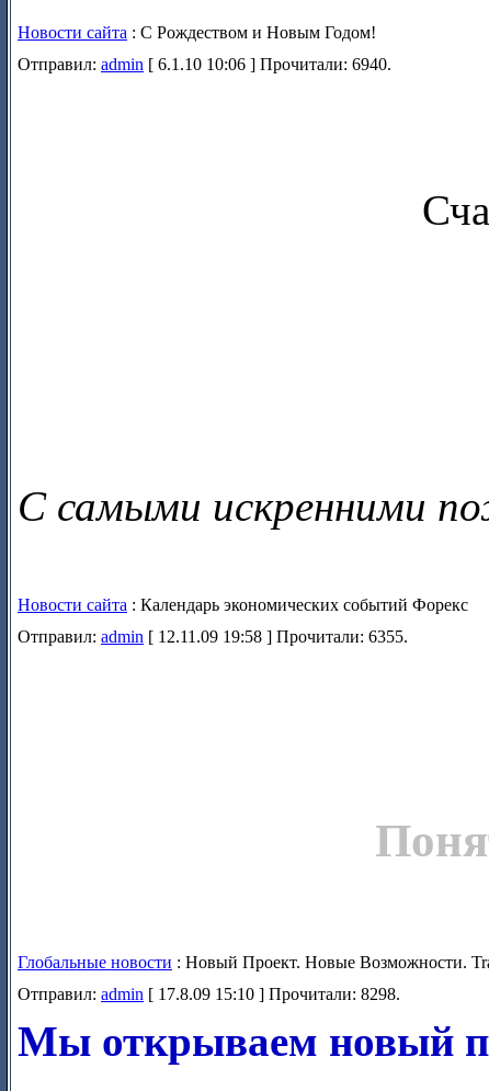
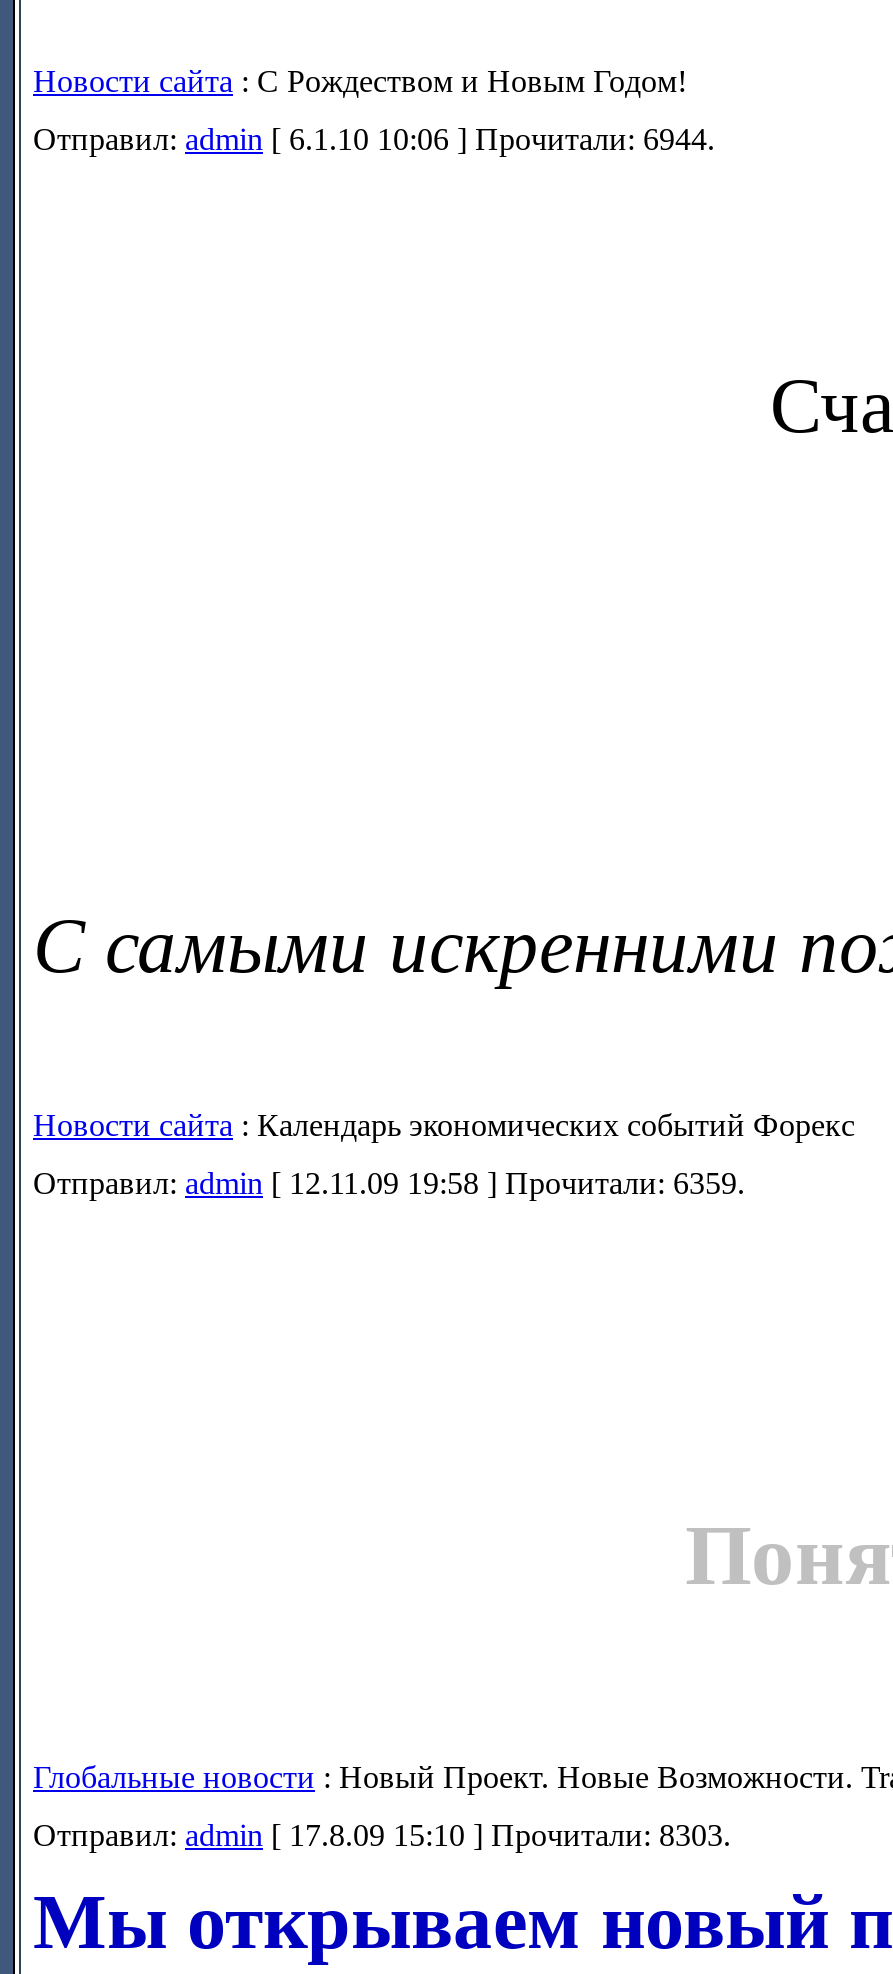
- Отправил: admin [ 6.1.10 10:06 ] Прочитали: 6940.
+ Отправил: admin [ 6.1.10 10:06 ] Прочитали: 6944.

- Отправил: admin [ 12.11.09 19:58 ] Прочитали: 6355.
+ Отправил: admin [ 12.11.09 19:58 ] Прочитали: 6359.

- Отправил: admin [ 17.8.09 15:10 ] Прочитали: 8298.
+ Отправил: admin [ 17.8.09 15:10 ] Прочитали: 8303.
